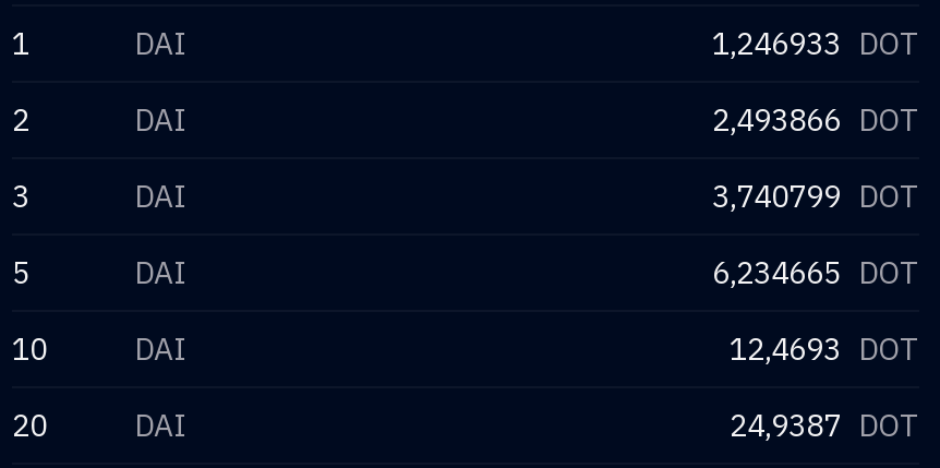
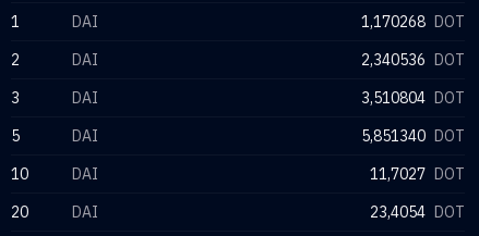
- 1,246933 DOT
+ 1,170268 DOT

- 2,493866 DOT
+ 2,340536 DOT

- 3,740799 DOT
+ 3,510804 DOT

- 6,234665 DOT
+ 5,851340 DOT

- 12,4693 DOT
+ 11,7027 DOT

- 24,9387 DOT
+ 23,4054 DOT
